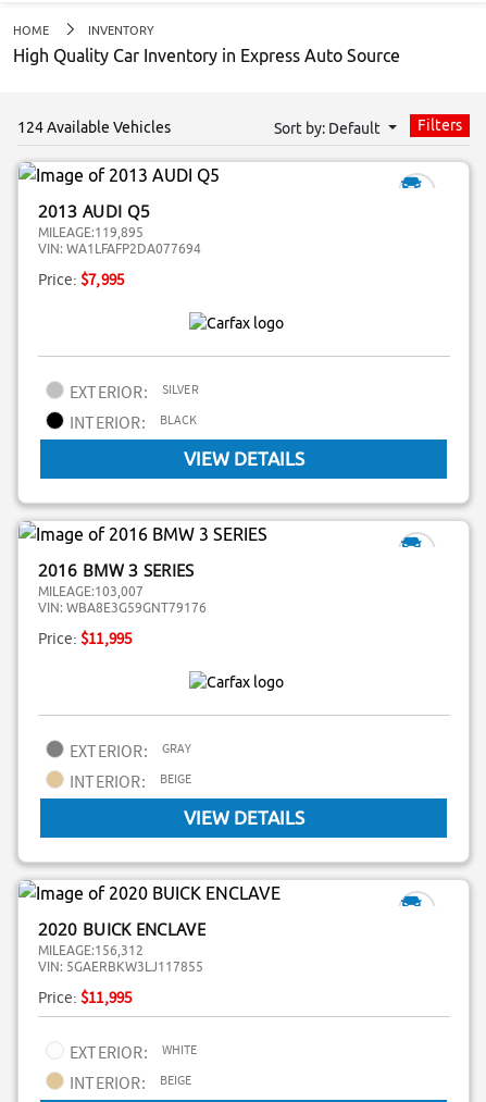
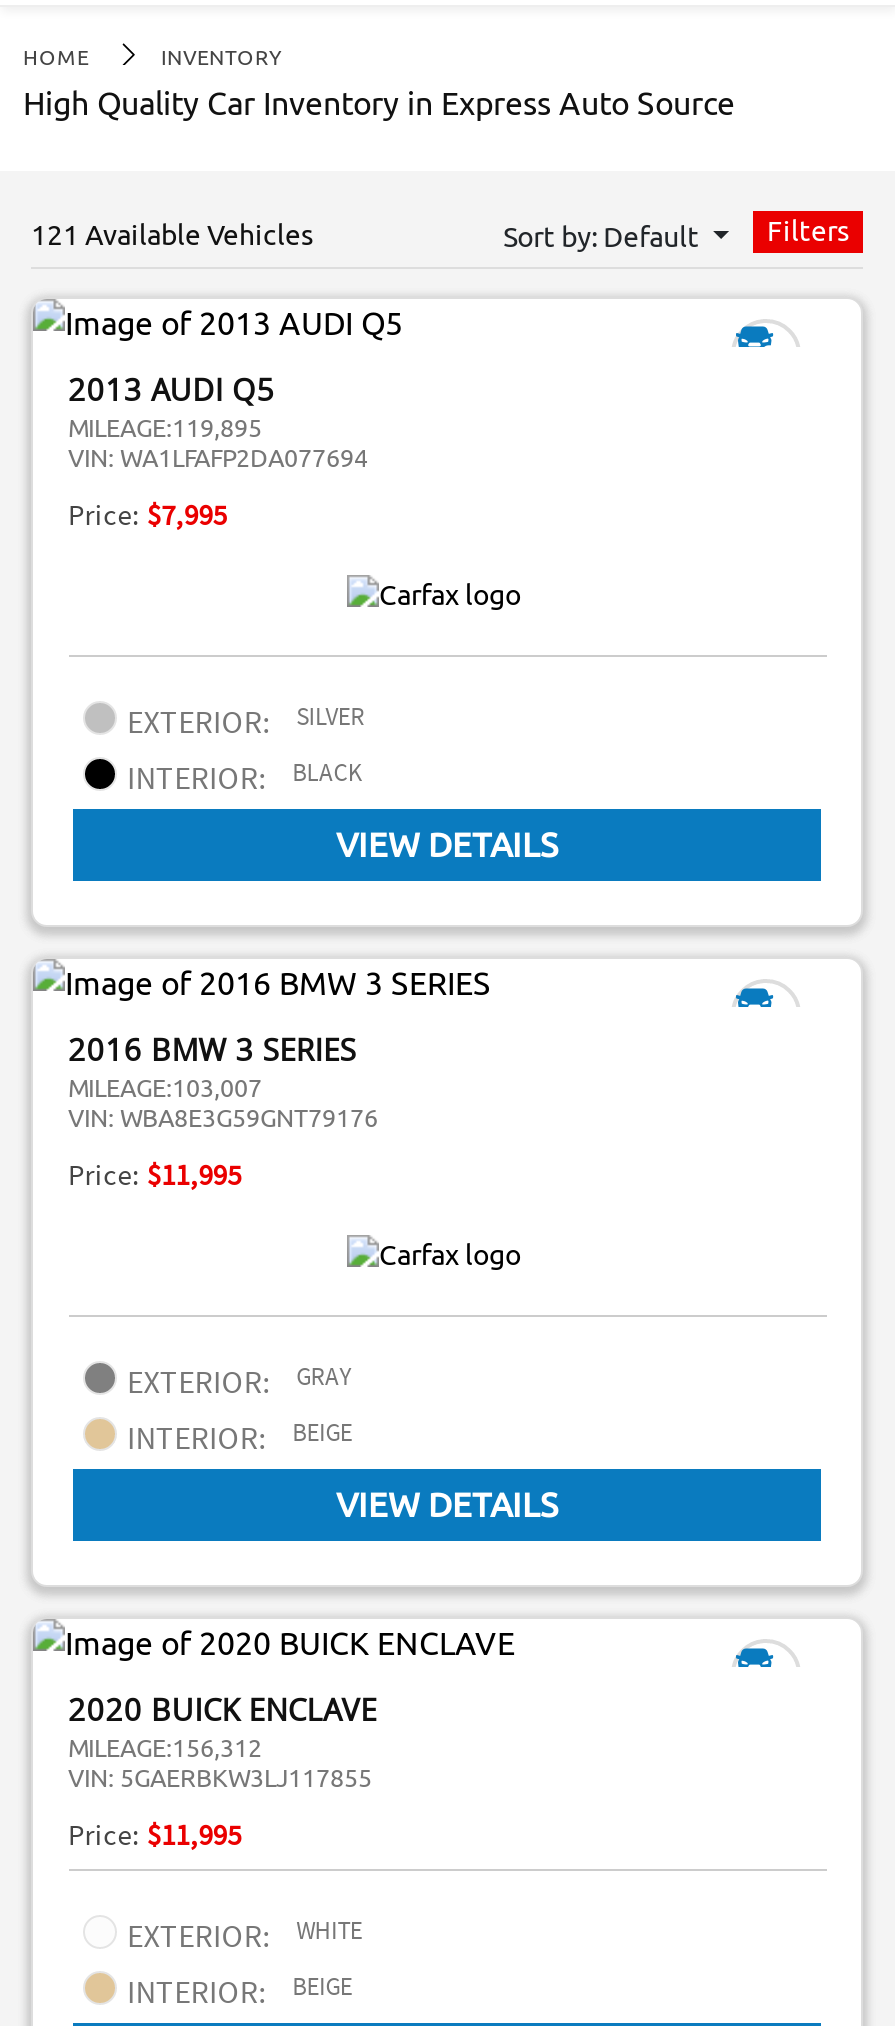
- 124 Available Vehicles
+ 121 Available Vehicles
